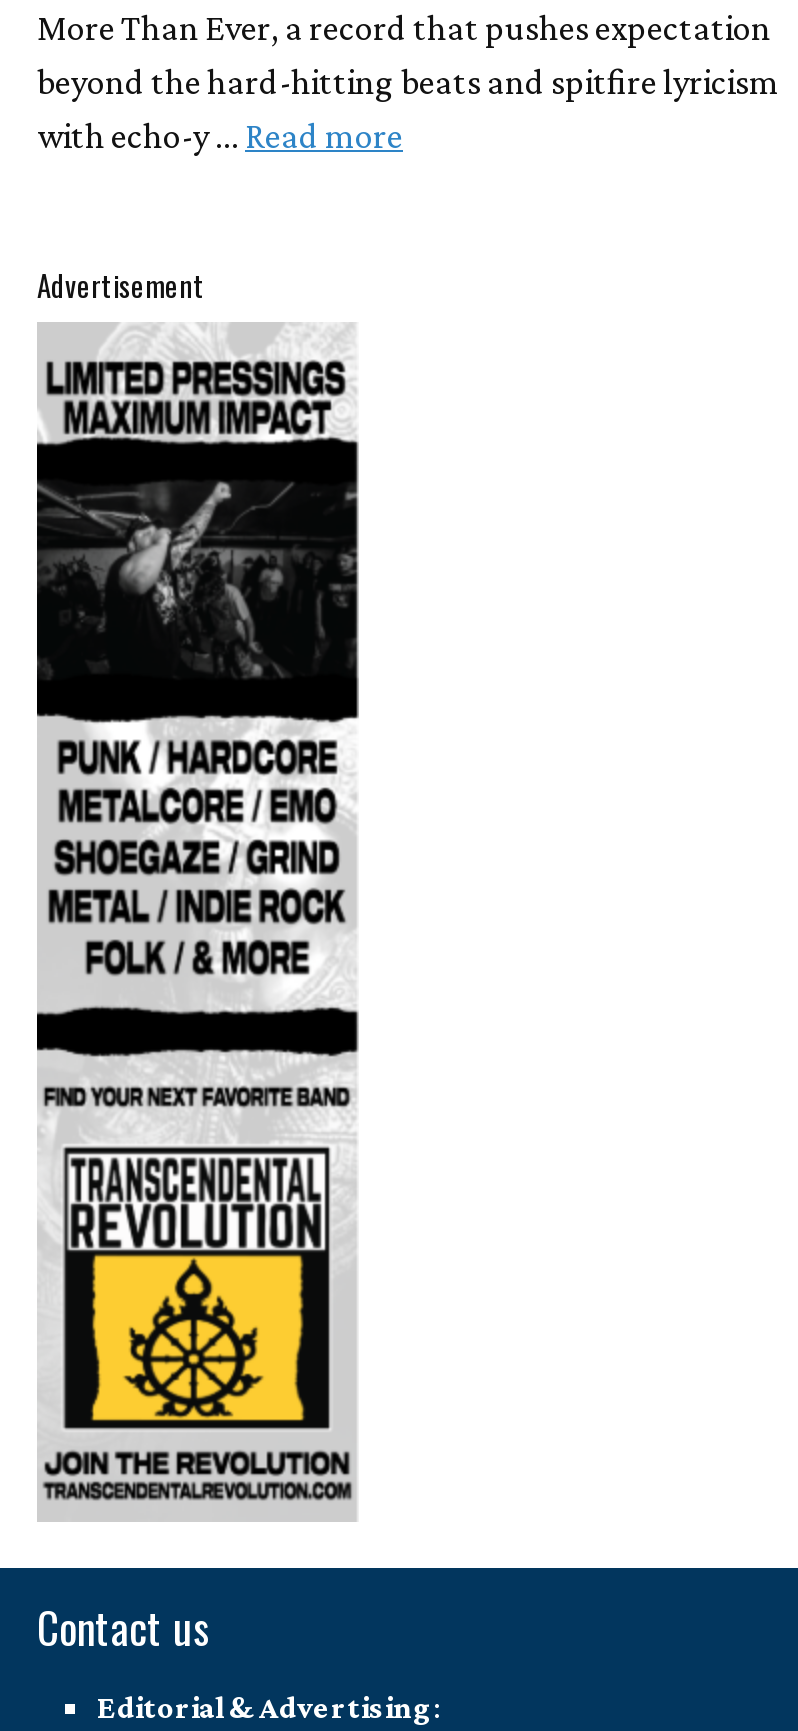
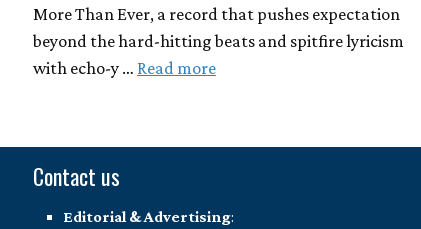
- Advertisement

- [image]
